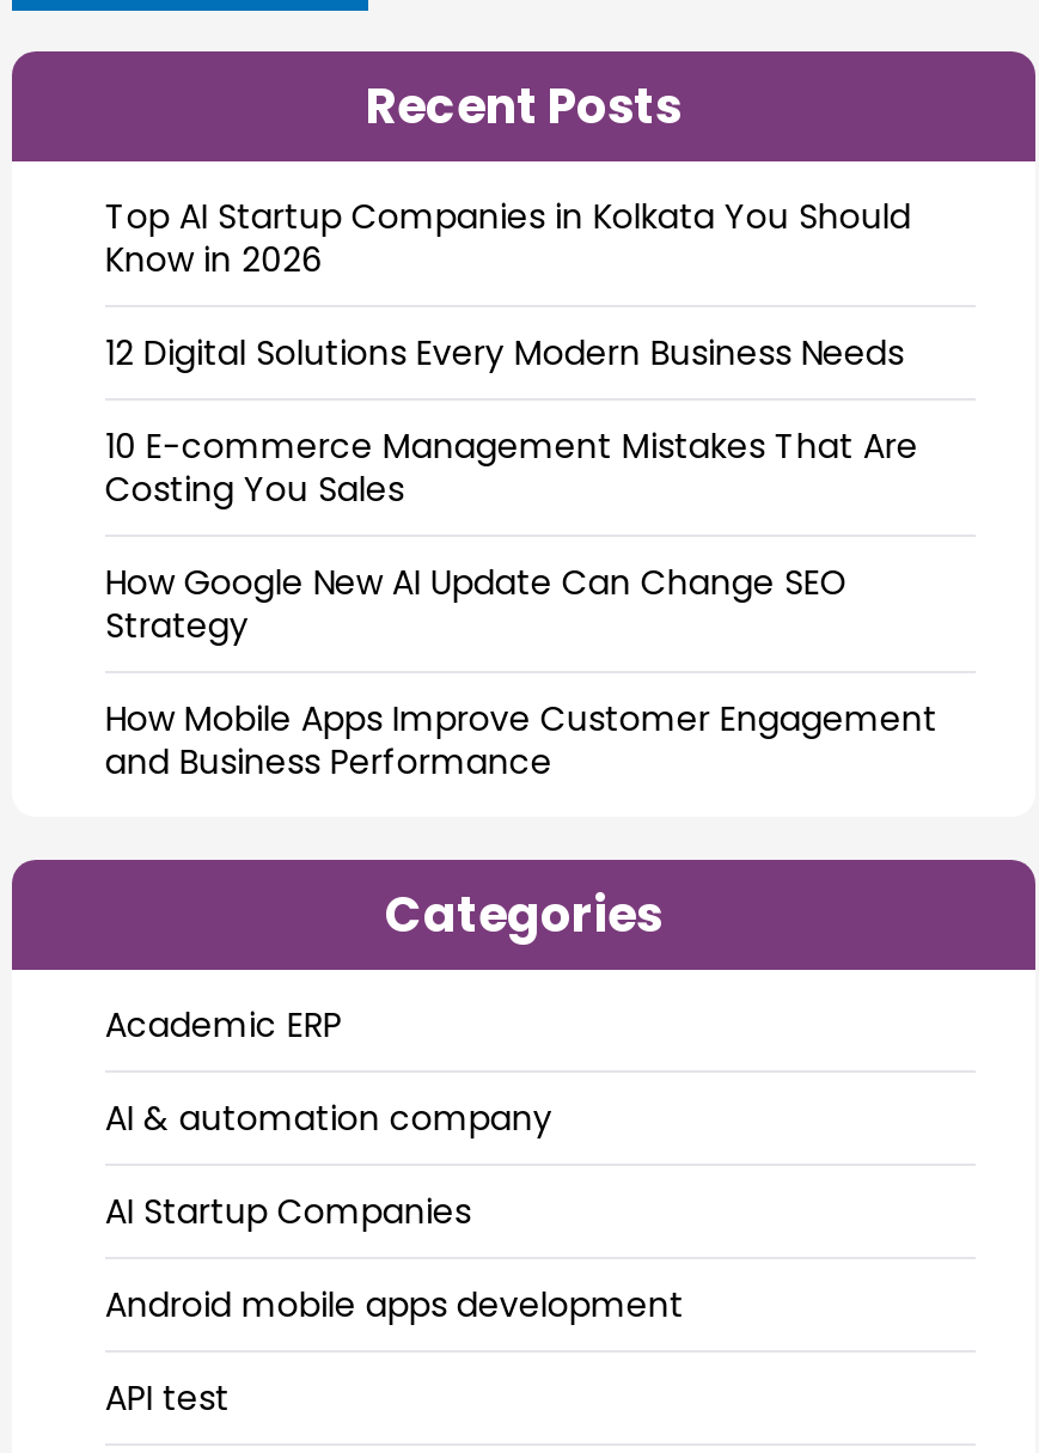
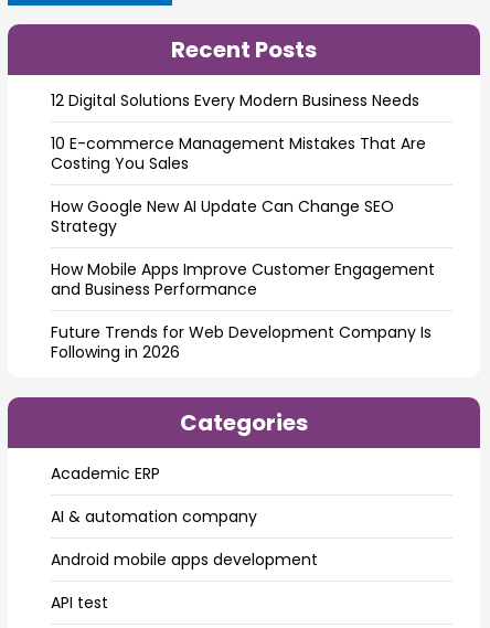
- Top AI Startup Companies in Kolkata You Should
- Know in 2026

moved up: 12 Digital Solutions Every Modern Business Needs | 10 E-commerce Management Mistakes That Are | Costing You Sales | How Google New AI Update Can Change SEO | Strategy | How Mobile Apps Improve Customer Engagement | and Business Performance

+ Future Trends for Web Development Company Is
+ Following in 2026

- AI Startup Companies
